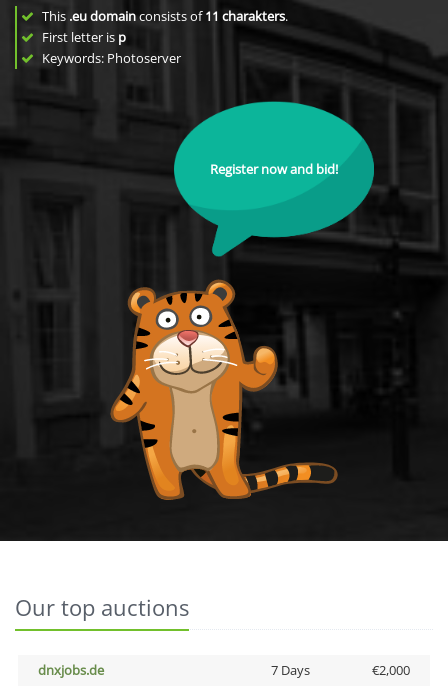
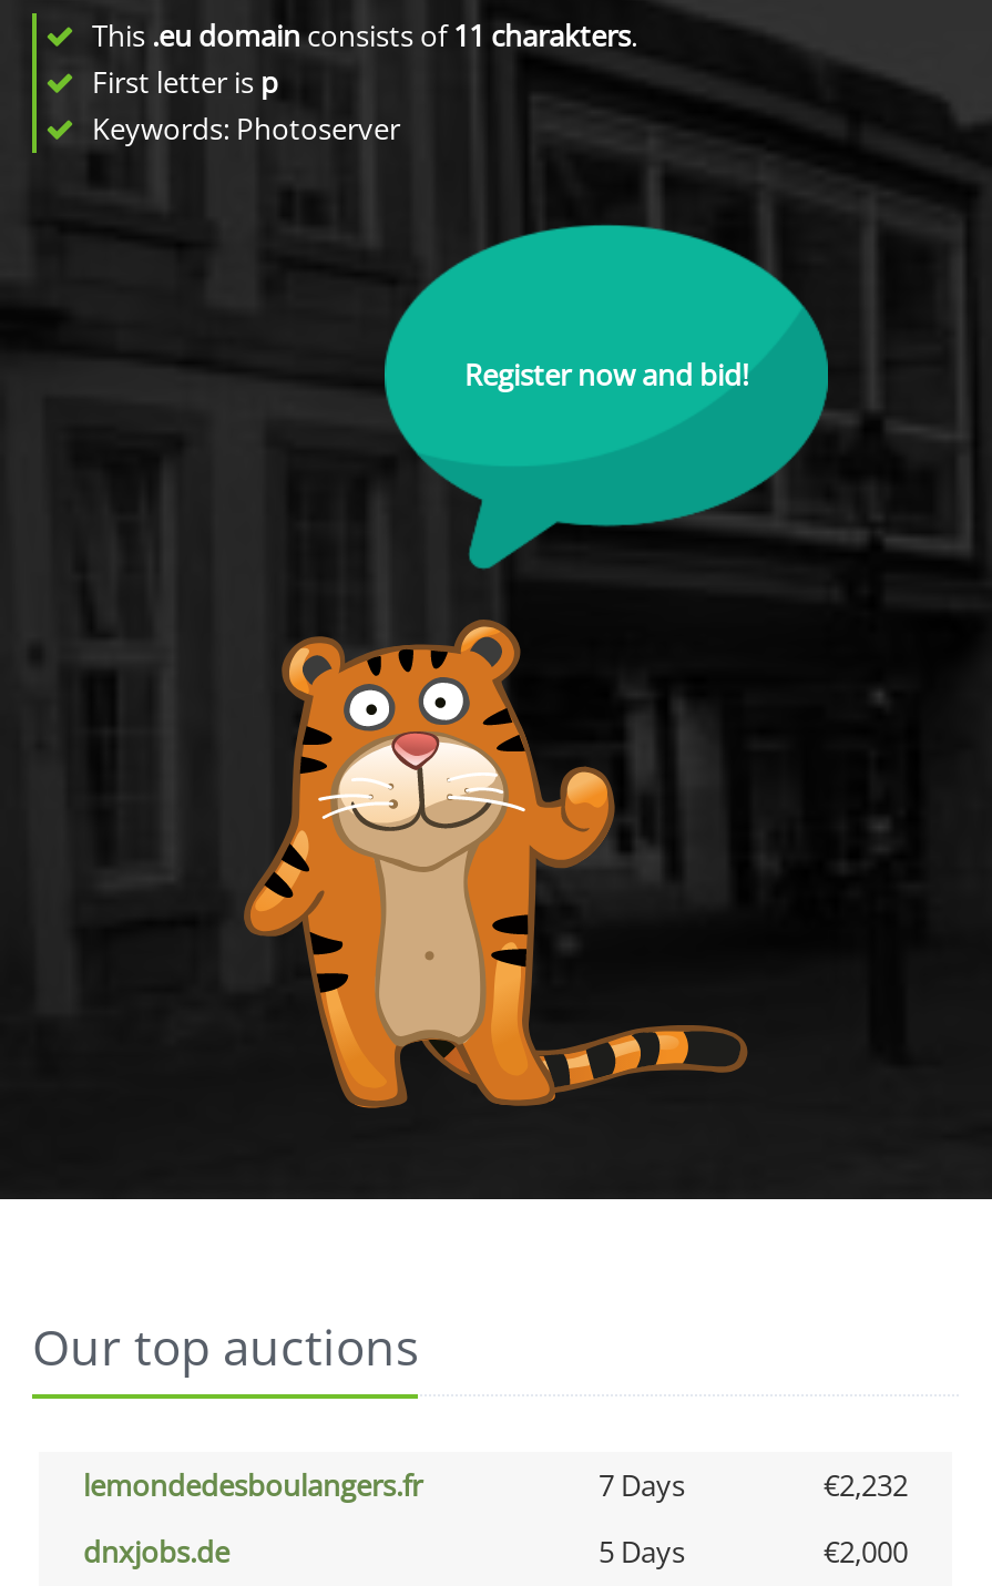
+ lemondedesboulangers.fr
+ 7 Days
+ €2,232

- 7 Days
+ 5 Days
